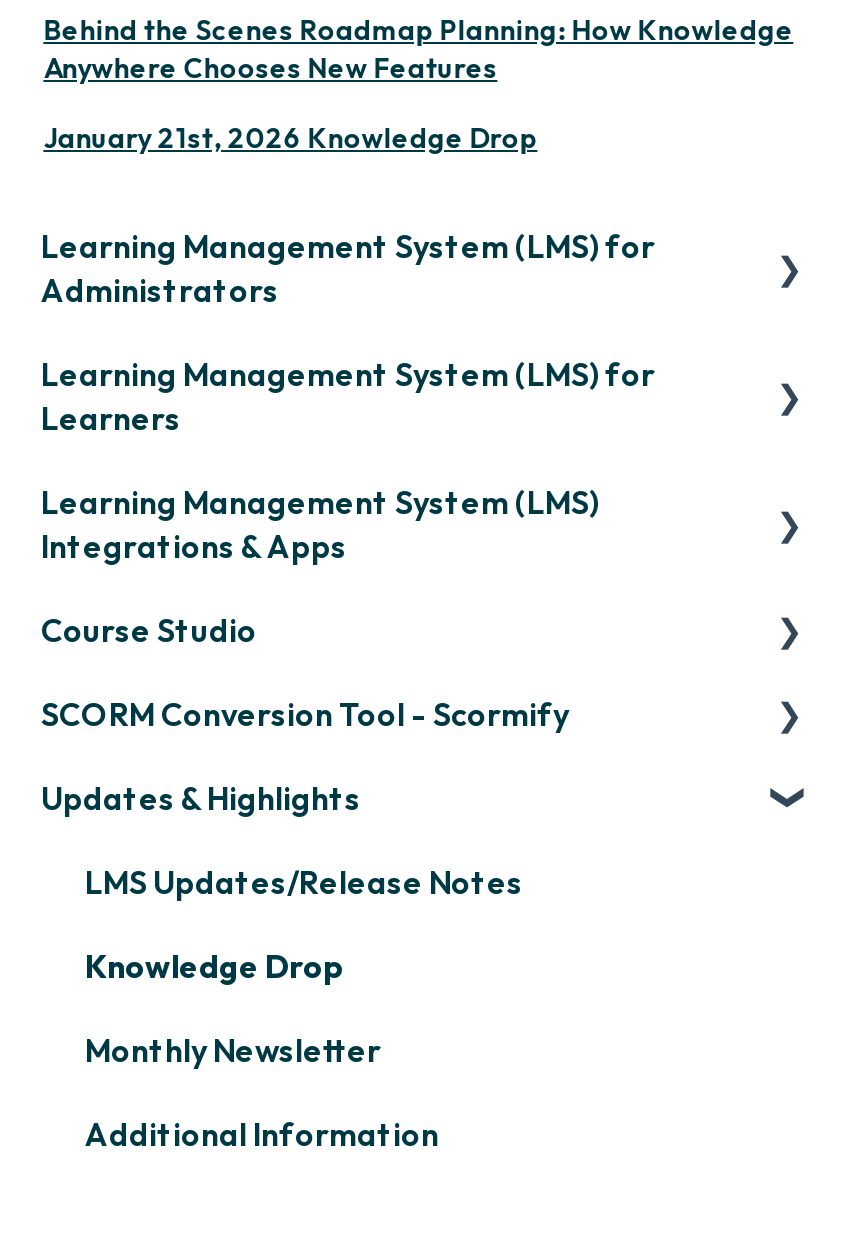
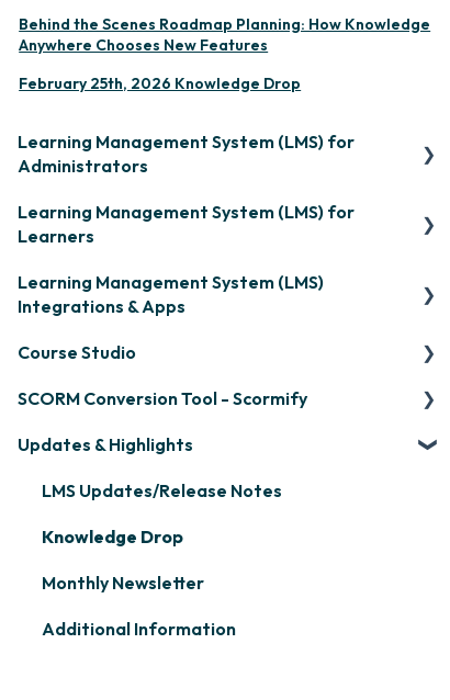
- January 21st, 2026 Knowledge Drop
+ February 25th, 2026 Knowledge Drop
